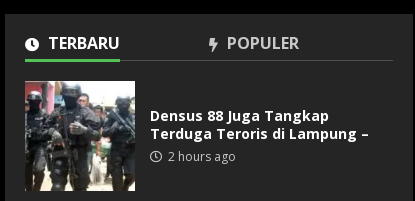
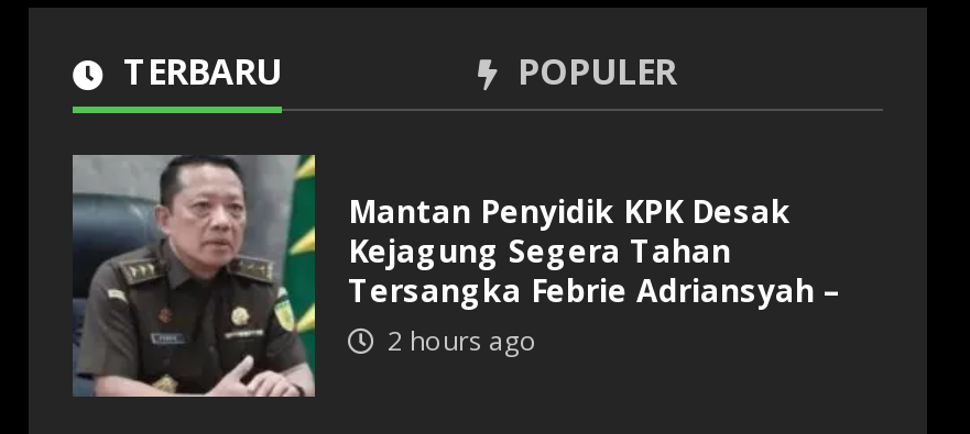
- [image]
- Densus 88 Juga Tangkap
- Terduga Teroris di Lampung –
+ [image]
+ Mantan Penyidik KPK Desak
+ Kejagung Segera Tahan
+ Tersangka Febrie Adriansyah –
